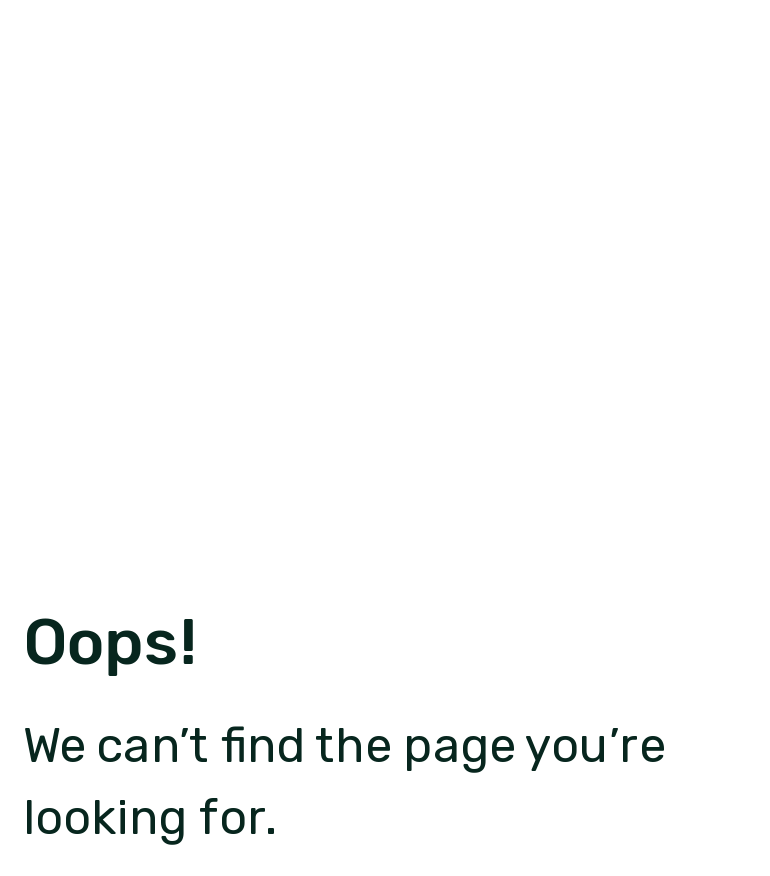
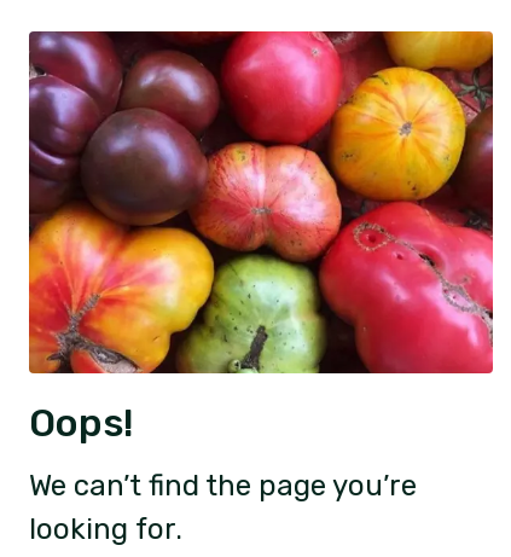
+ [image]
